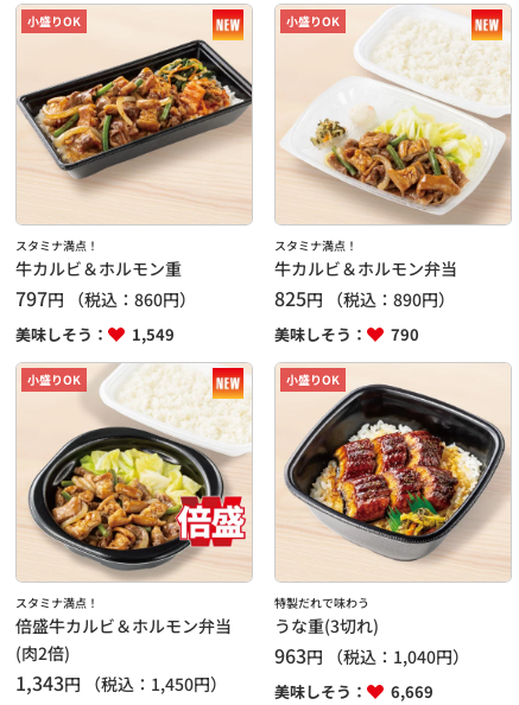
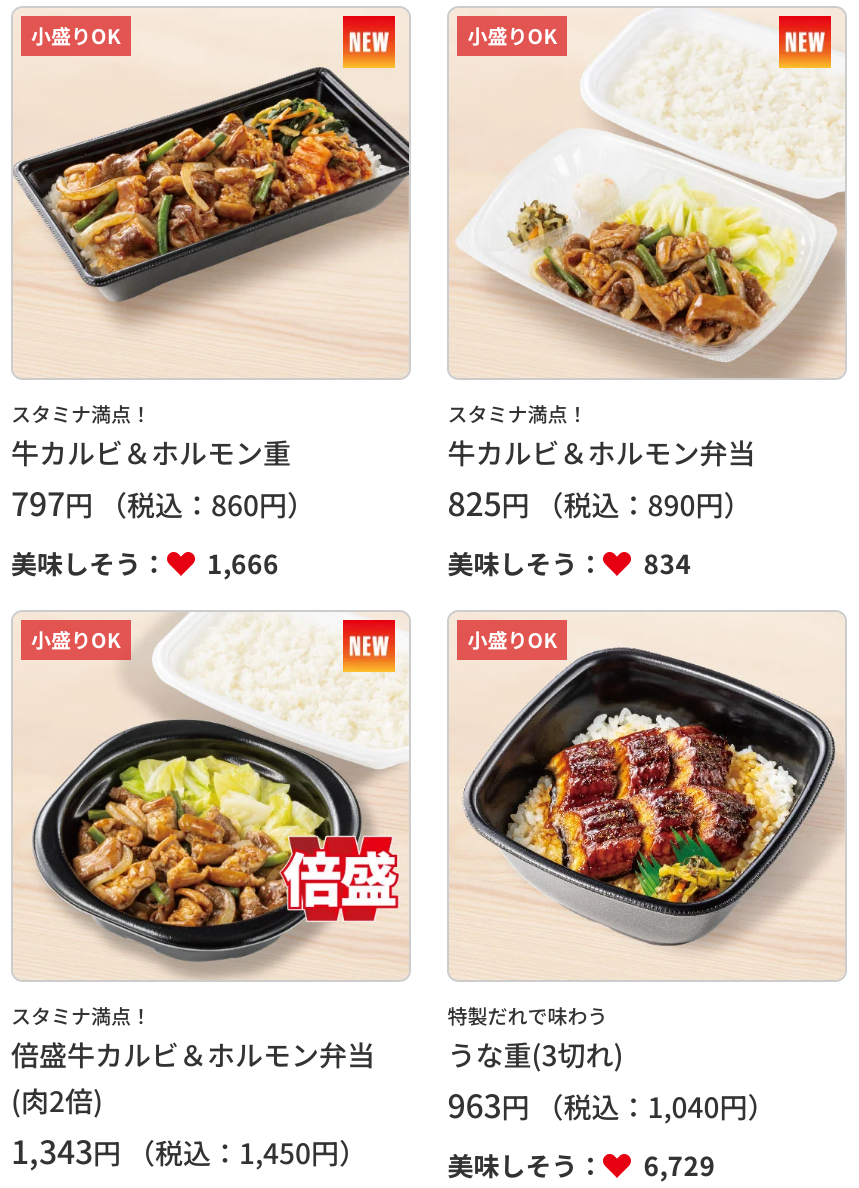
- 美味しそう： 1,549
+ 美味しそう： 1,666

- 美味しそう： 790
+ 美味しそう： 834

- 美味しそう： 6,669
+ 美味しそう： 6,729
